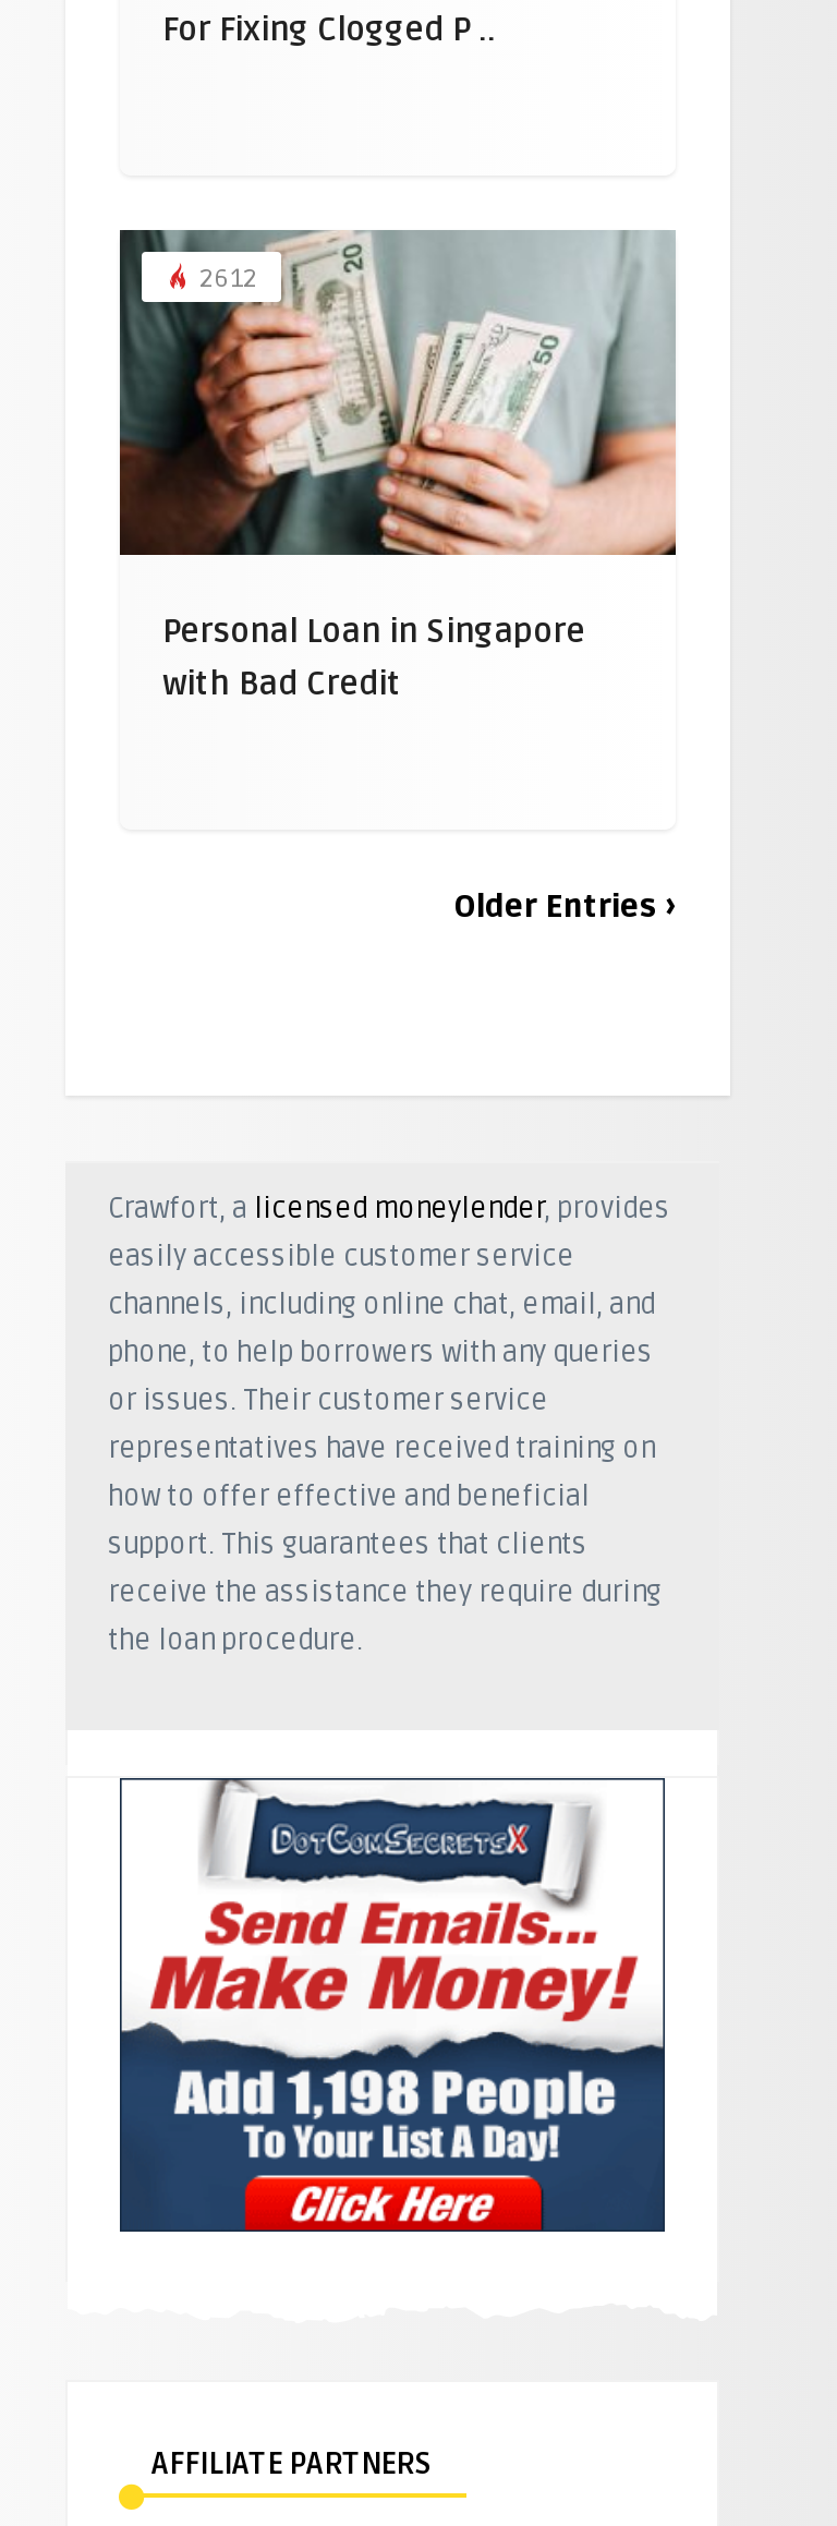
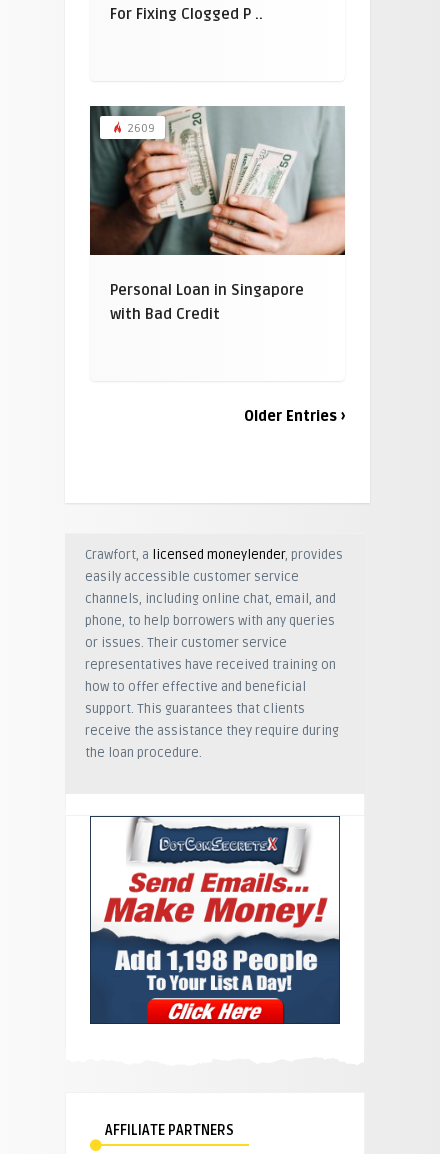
- 2612
+ 2609
